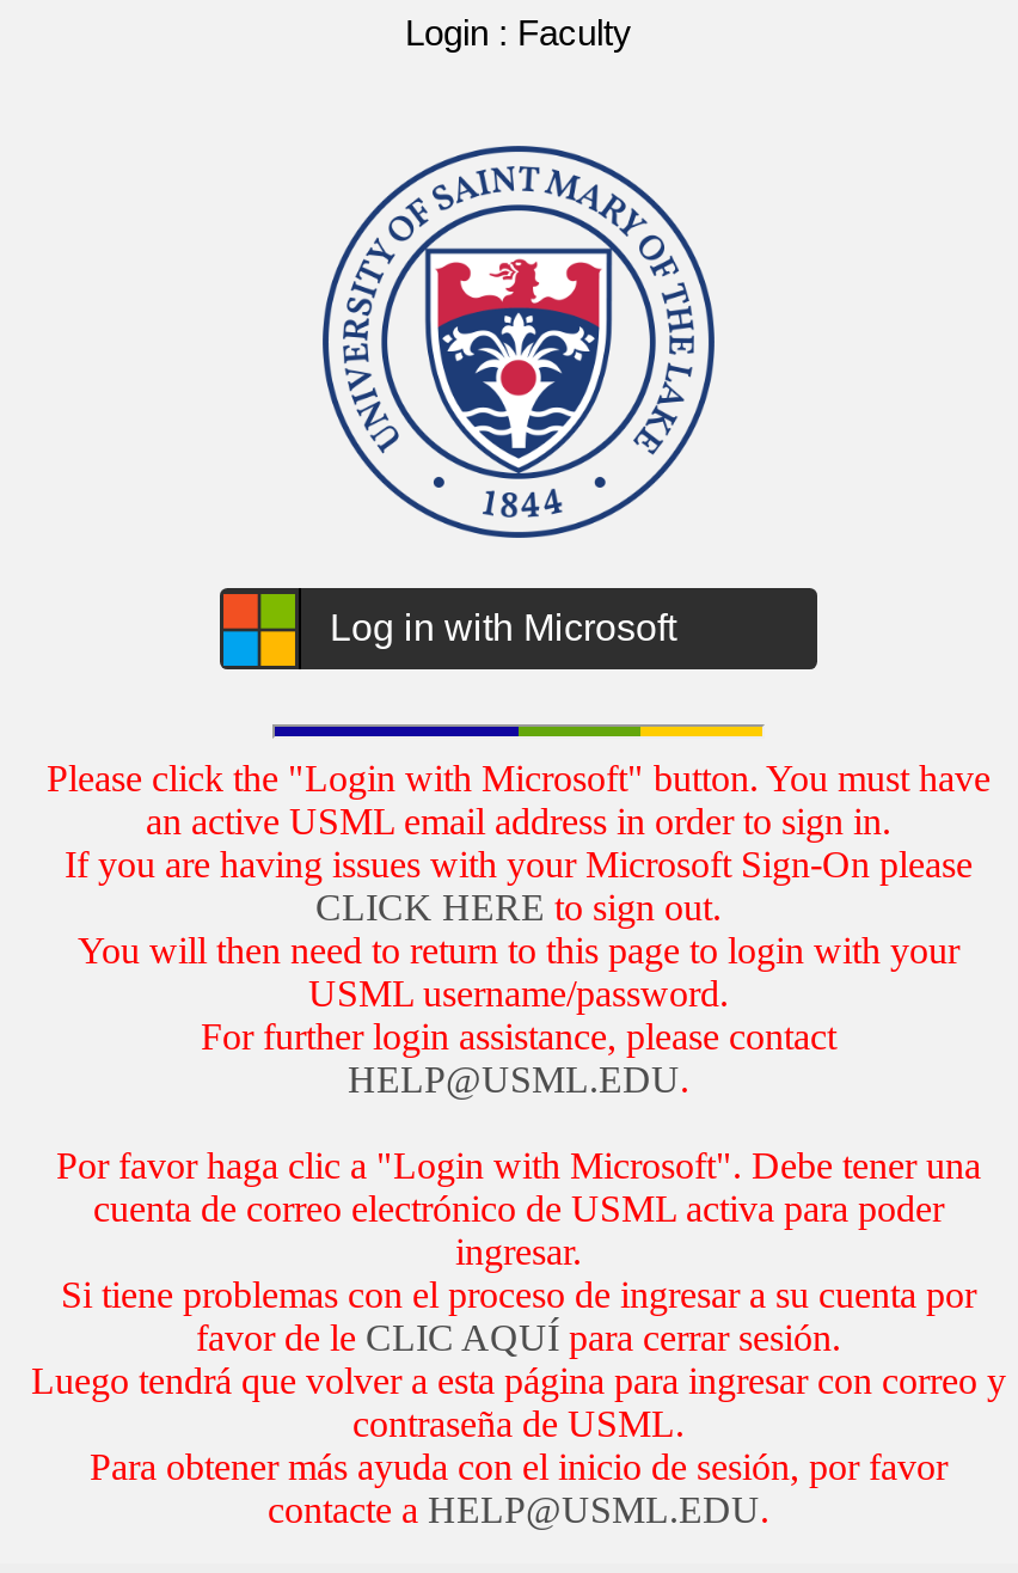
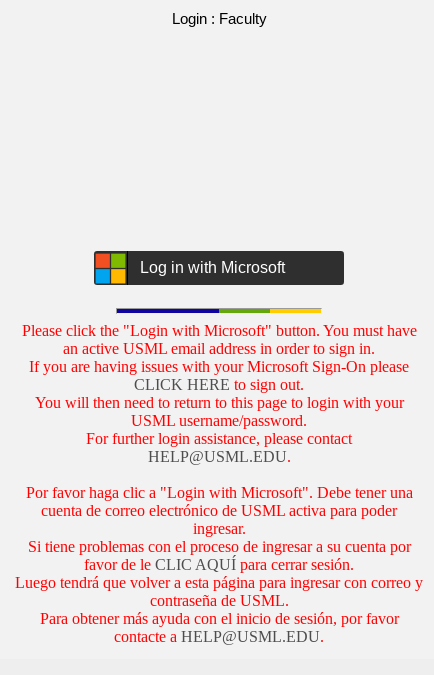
- [image]
